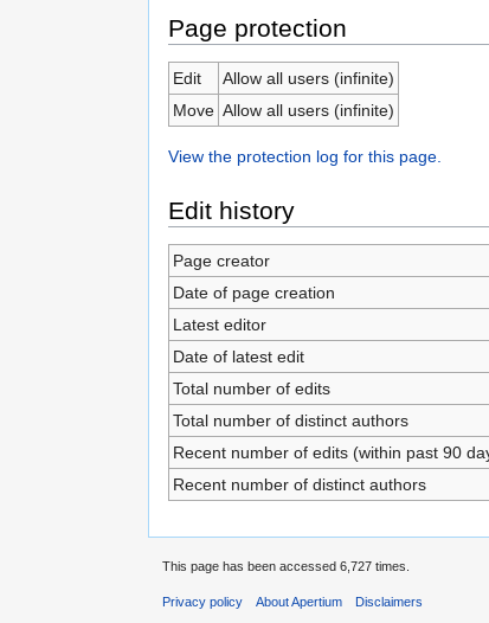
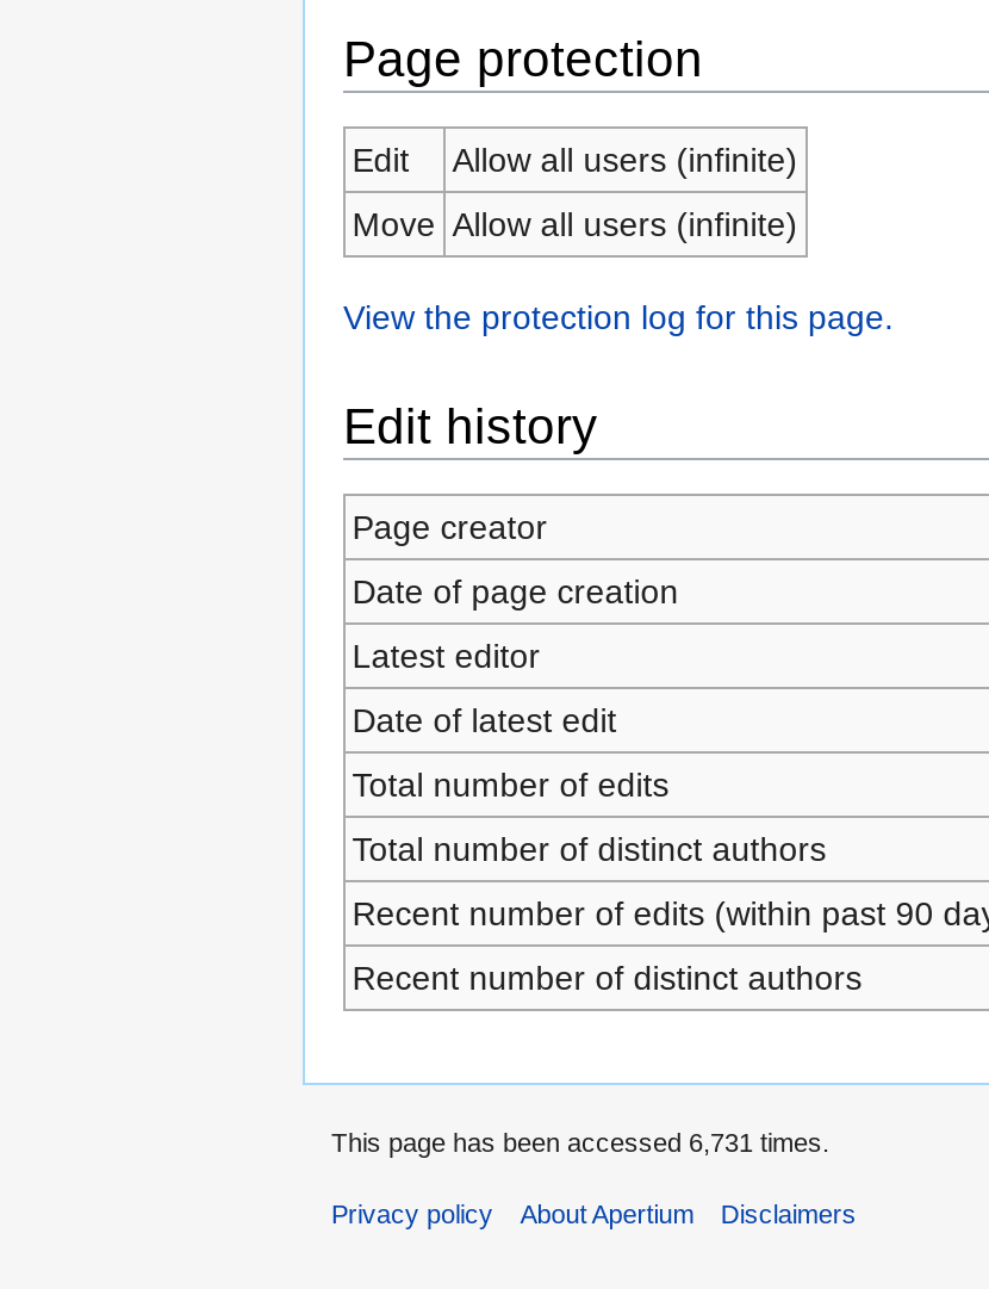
- This page has been accessed 6,727 times.
+ This page has been accessed 6,731 times.
